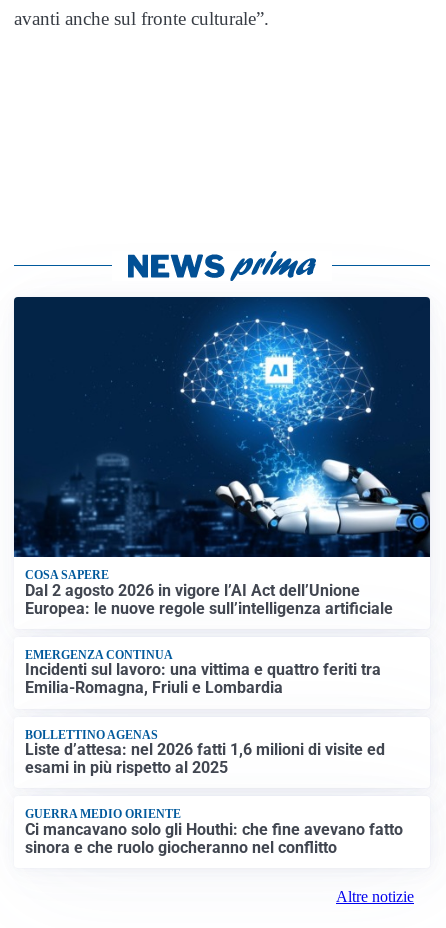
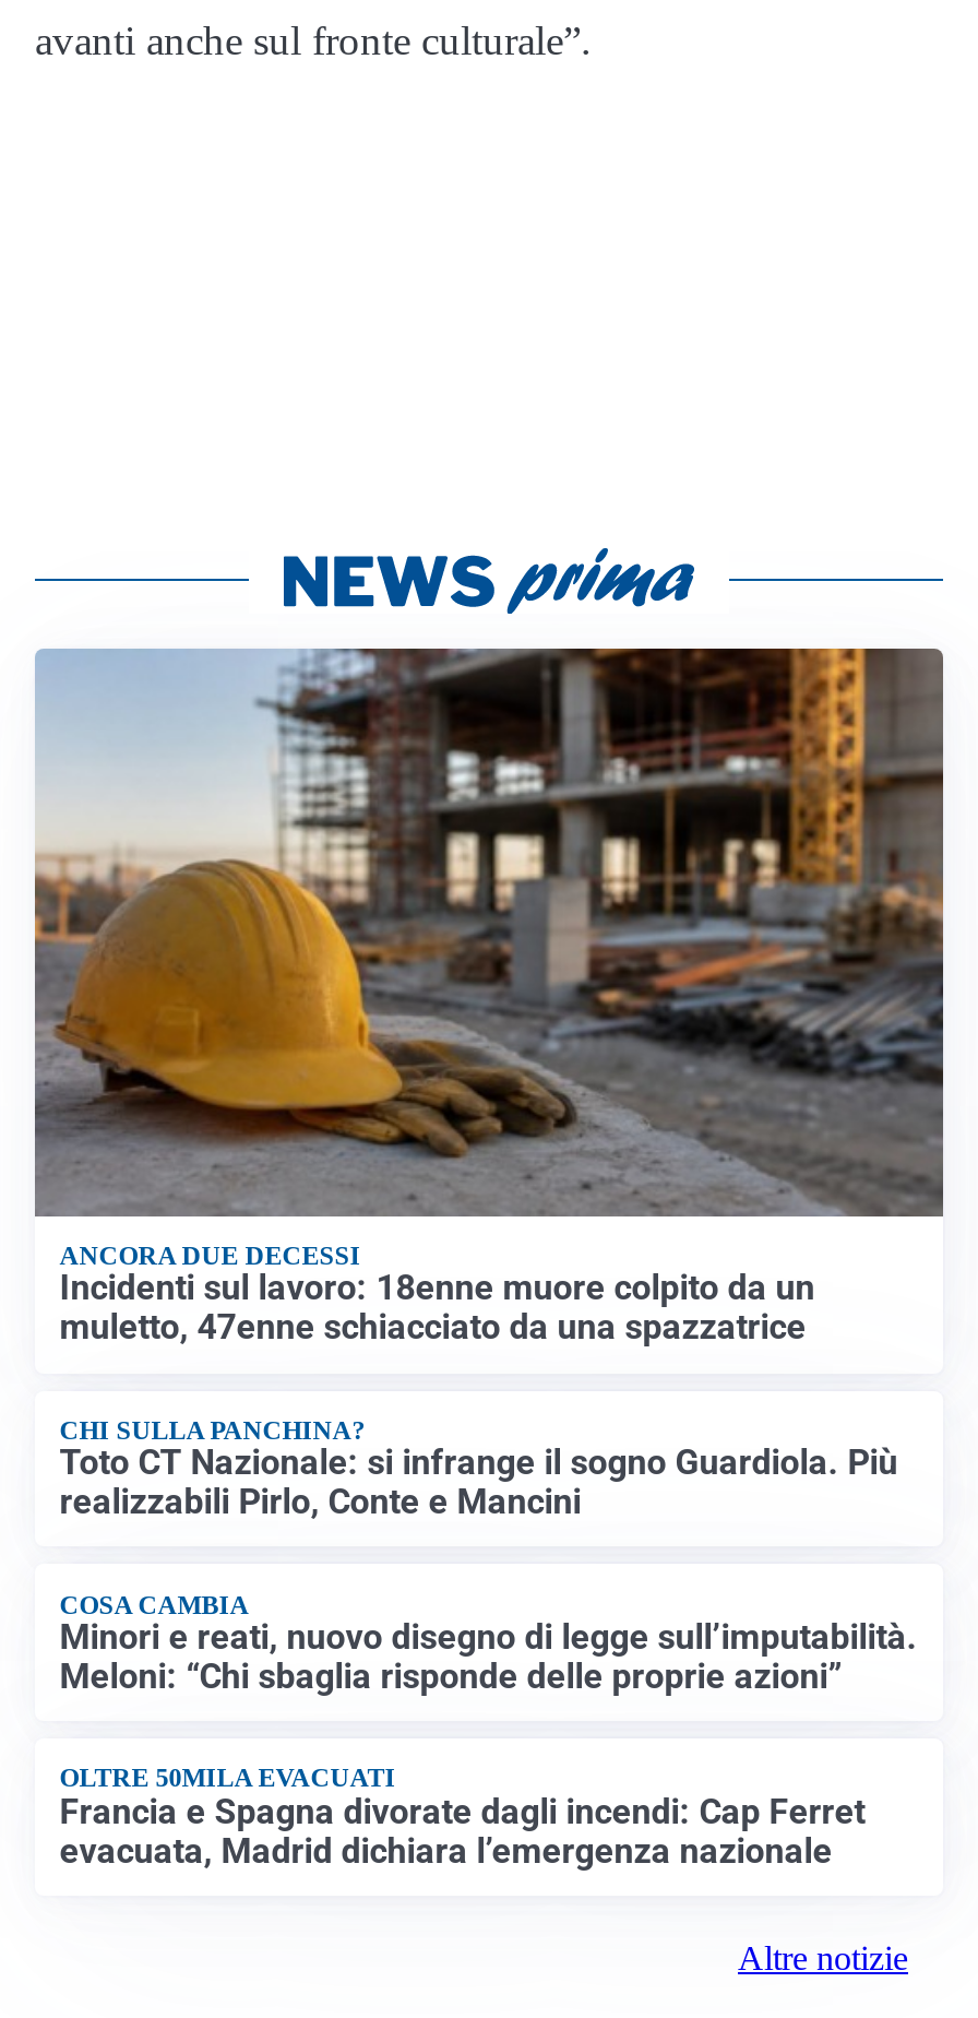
- [image]
- COSA SAPERE
- Dal 2 agosto 2026 in vigore l’AI Act dell’Unione
- Europea: le nuove regole sull’intelligenza artificiale
+ [image]
+ ANCORA DUE DECESSI
+ Incidenti sul lavoro: 18enne muore colpito da un
+ muletto, 47enne schiacciato da una spazzatrice

- EMERGENZA CONTINUA
- Incidenti sul lavoro: una vittima e quattro feriti tra
- Emilia-Romagna, Friuli e Lombardia
+ CHI SULLA PANCHINA?
+ Toto CT Nazionale: si infrange il sogno Guardiola. Più
+ realizzabili Pirlo, Conte e Mancini

- BOLLETTINO AGENAS
- Liste d’attesa: nel 2026 fatti 1,6 milioni di visite ed
- esami in più rispetto al 2025
+ COSA CAMBIA
+ Minori e reati, nuovo disegno di legge sull’imputabilità.
+ Meloni: “Chi sbaglia risponde delle proprie azioni”

- GUERRA MEDIO ORIENTE
- Ci mancavano solo gli Houthi: che fine avevano fatto
- sinora e che ruolo giocheranno nel conflitto
+ OLTRE 50MILA EVACUATI
+ Francia e Spagna divorate dagli incendi: Cap Ferret
+ evacuata, Madrid dichiara l’emergenza nazionale
